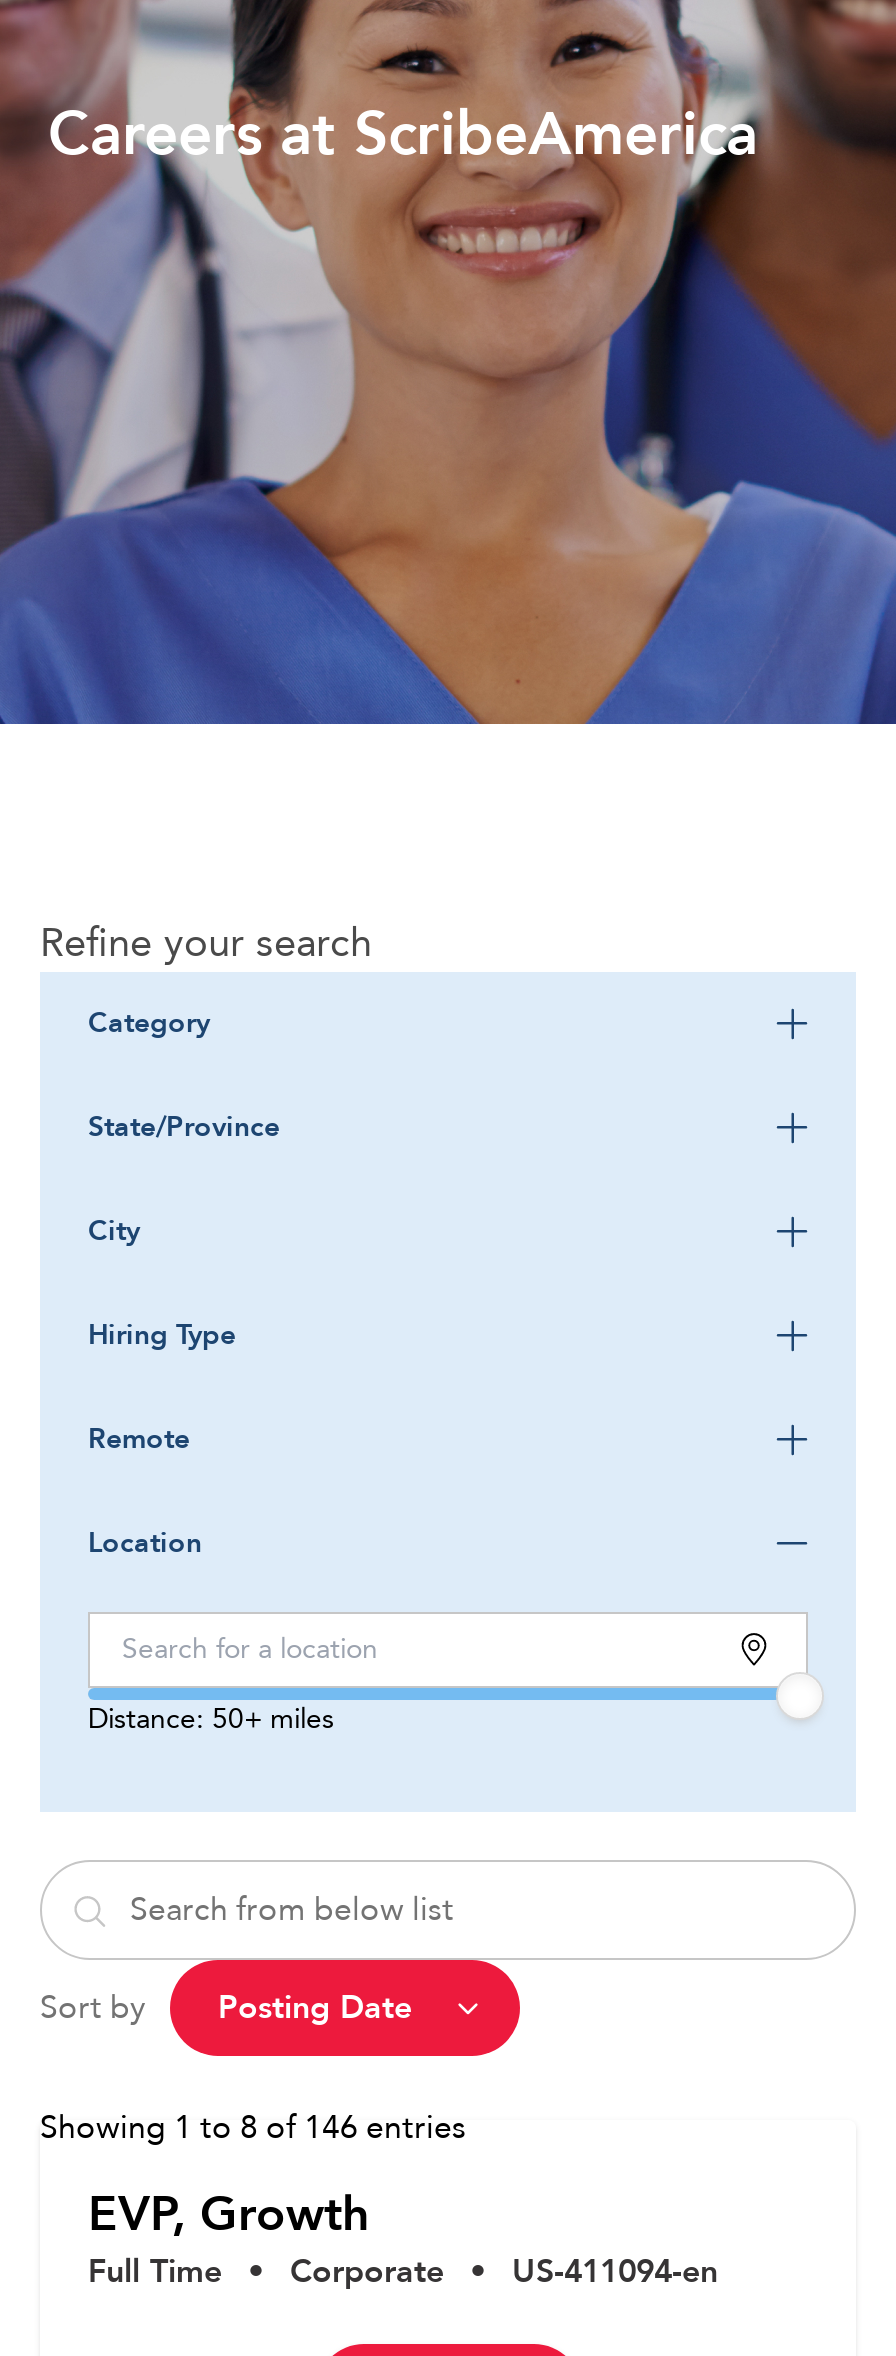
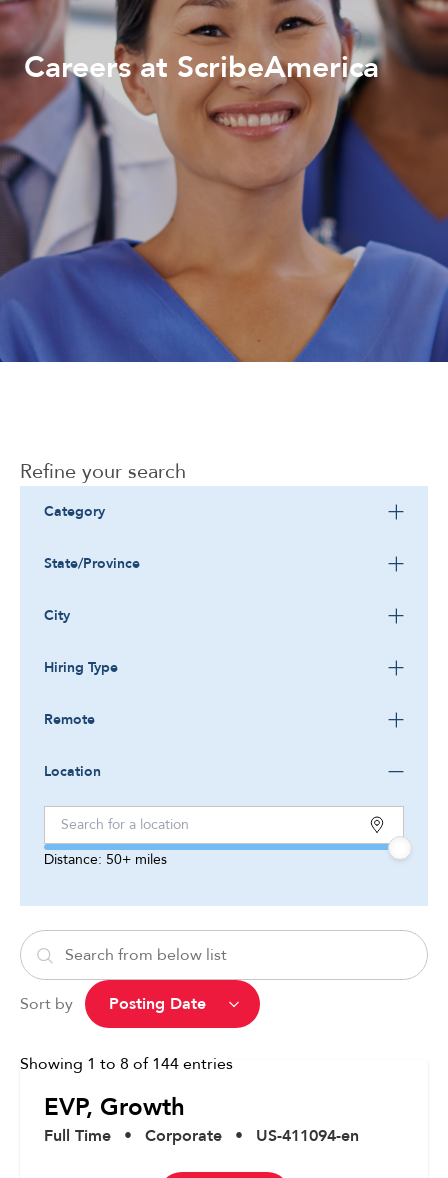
- Showing 1 to 8 of 146 entries
+ Showing 1 to 8 of 144 entries
